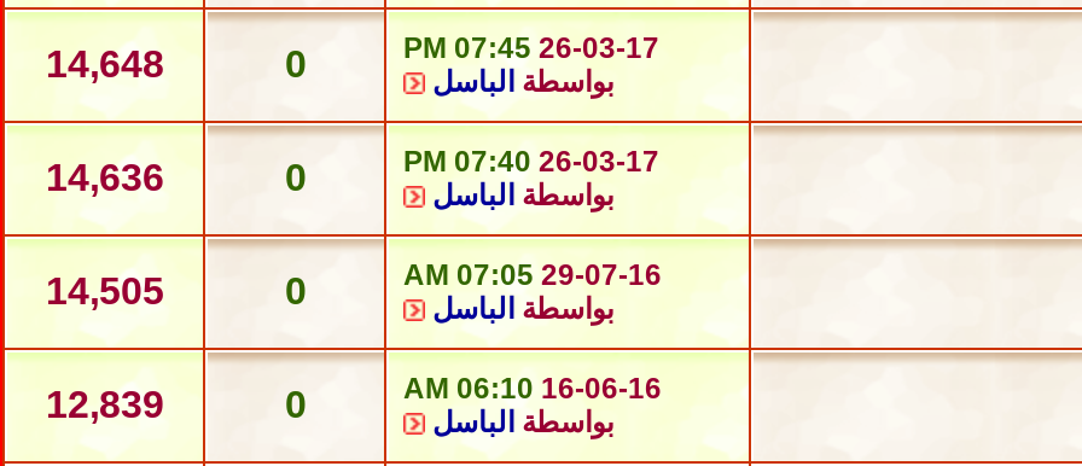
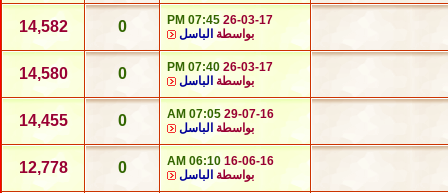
- 14,648
+ 14,582

- 14,636
+ 14,580

- 14,505
+ 14,455

- 12,839
+ 12,778
